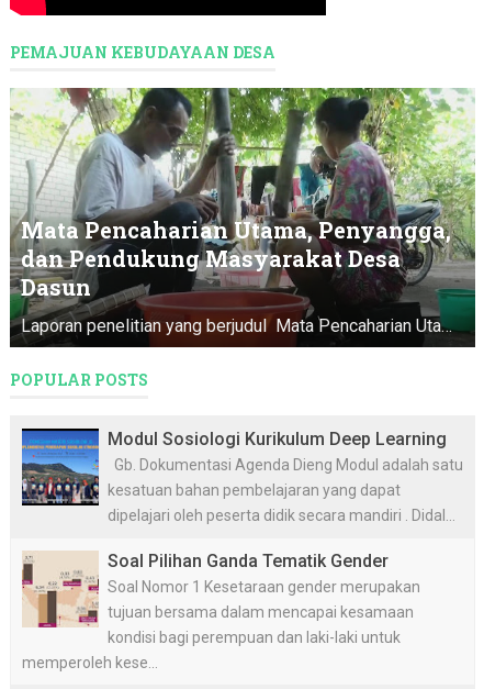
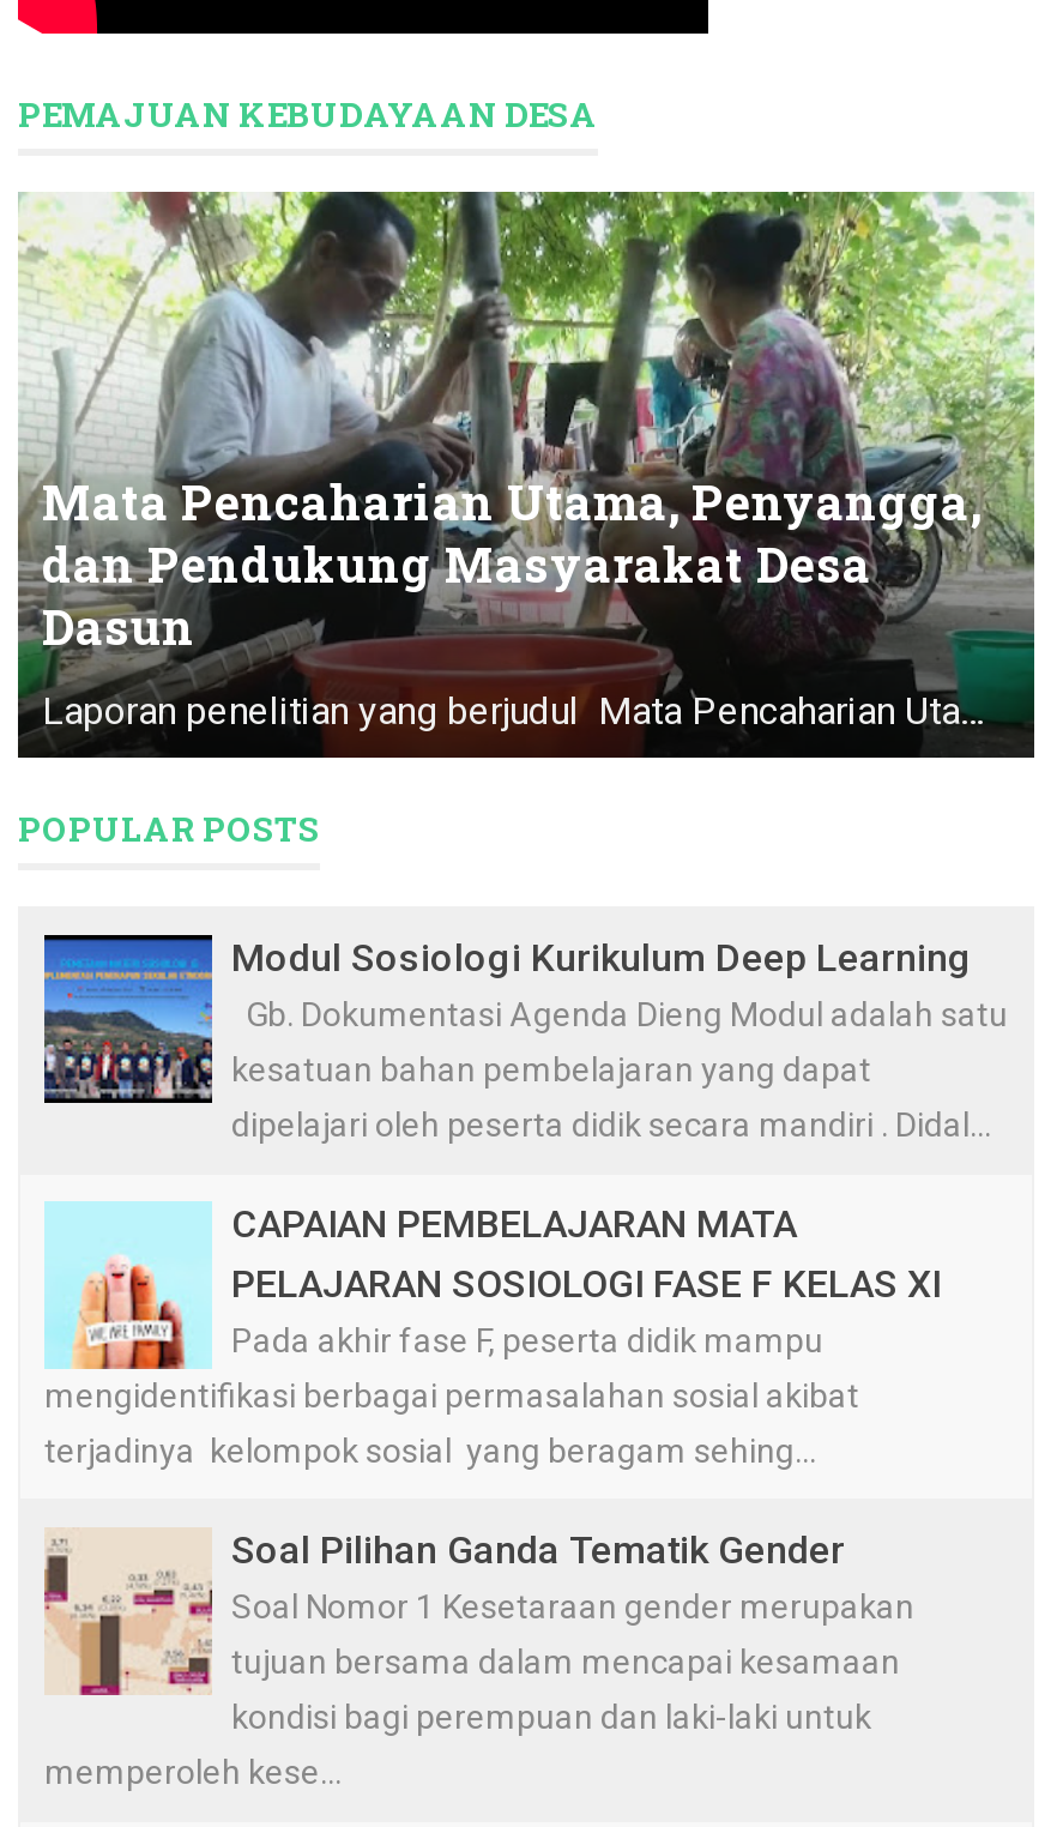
+ [image]
+ CAPAIAN PEMBELAJARAN MATA
+ PELAJARAN SOSIOLOGI FASE F KELAS XI
+ Pada akhir fase F, peserta didik mampu
+ mengidentifikasi berbagai permasalahan sosial akibat
+ terjadinya kelompok sosial yang beragam sehing...
